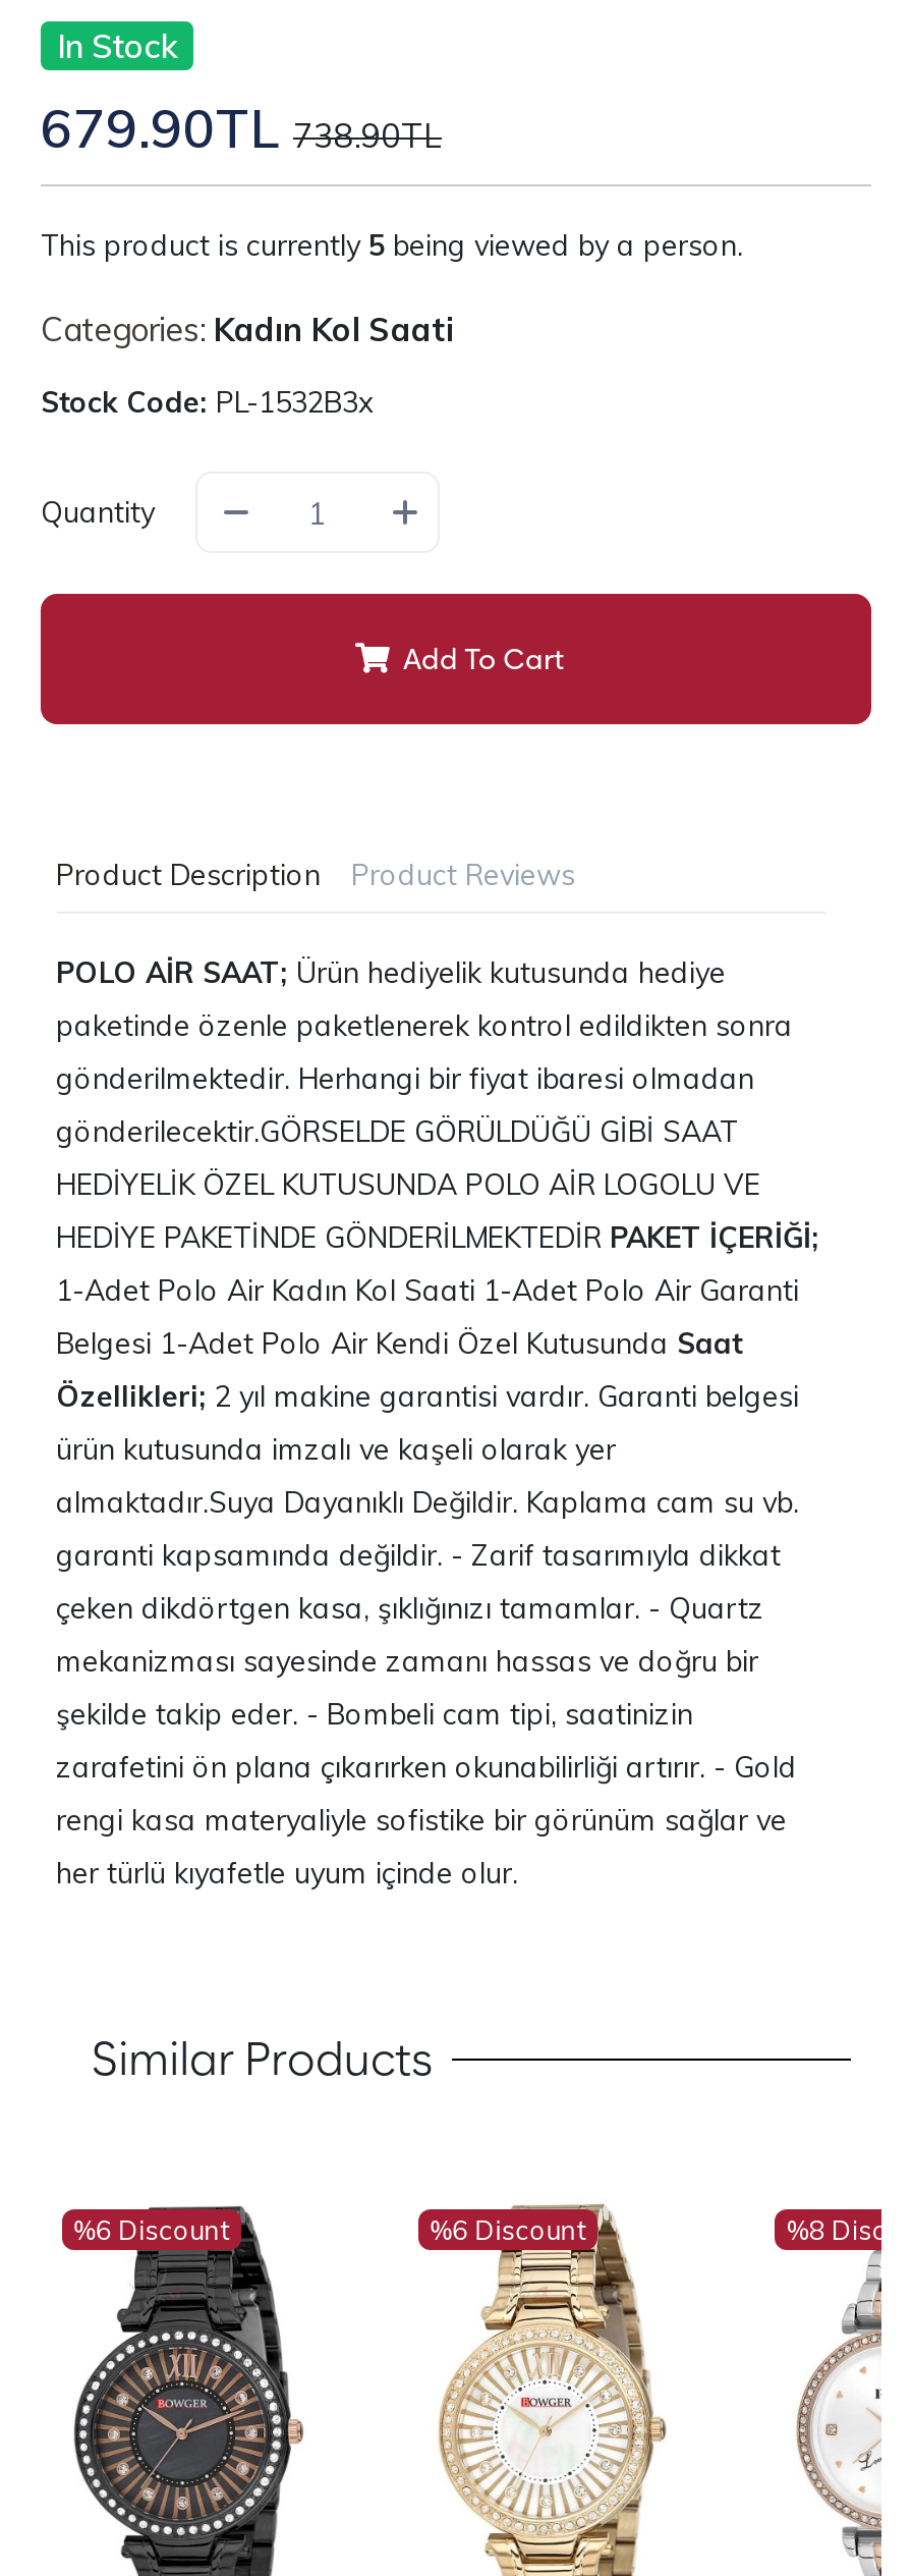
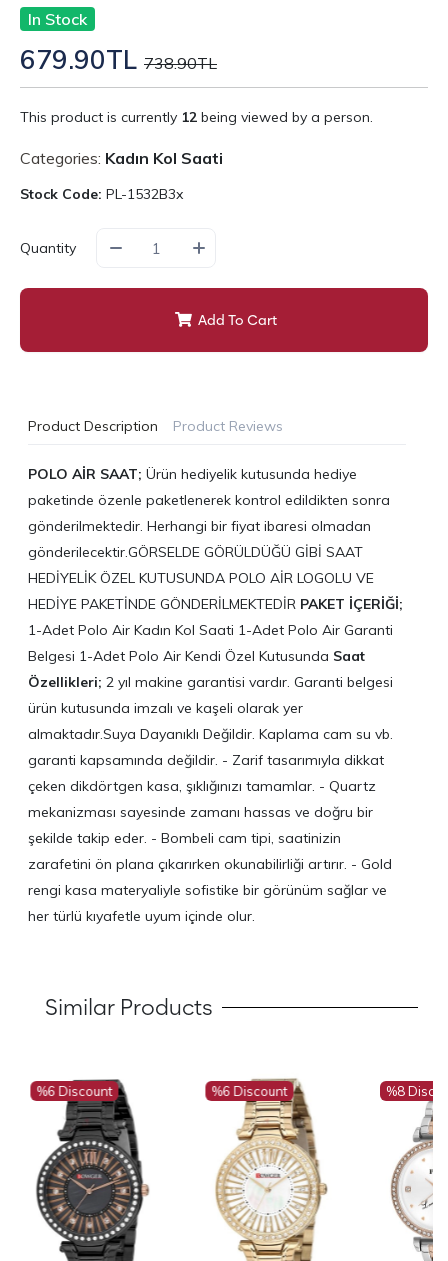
- This product is currently 5 being viewed by a person.
+ This product is currently 12 being viewed by a person.
